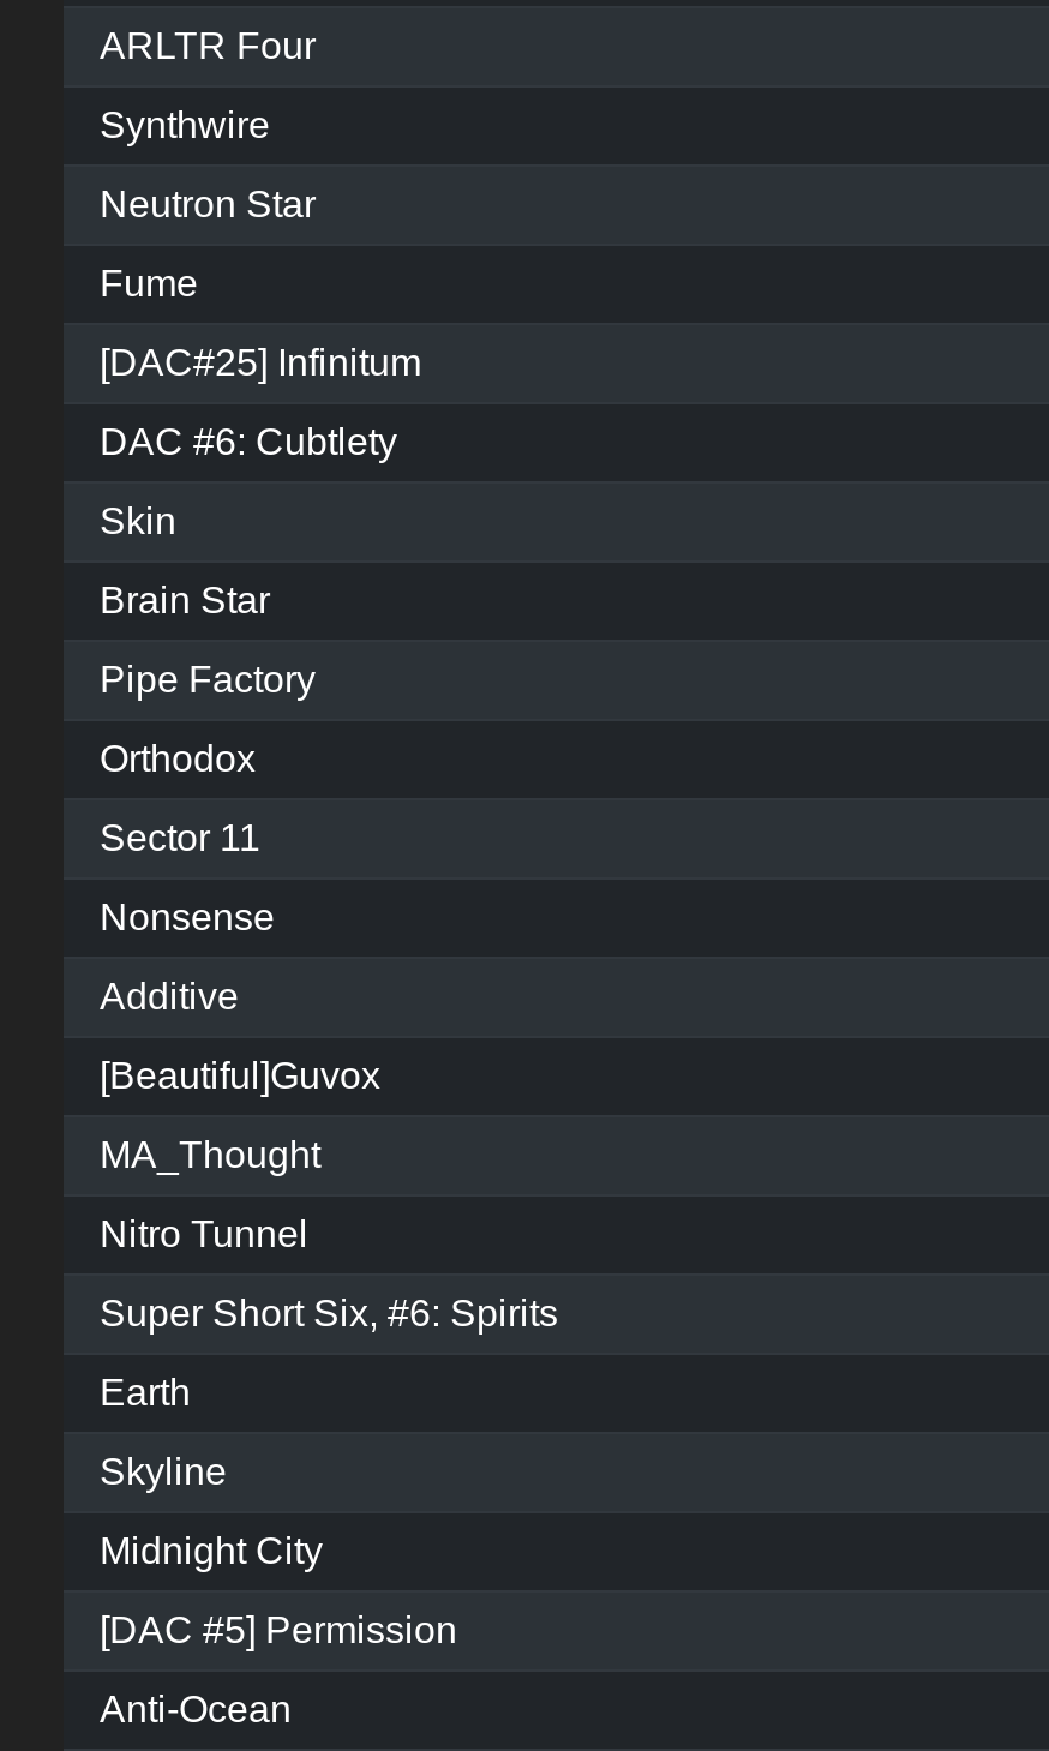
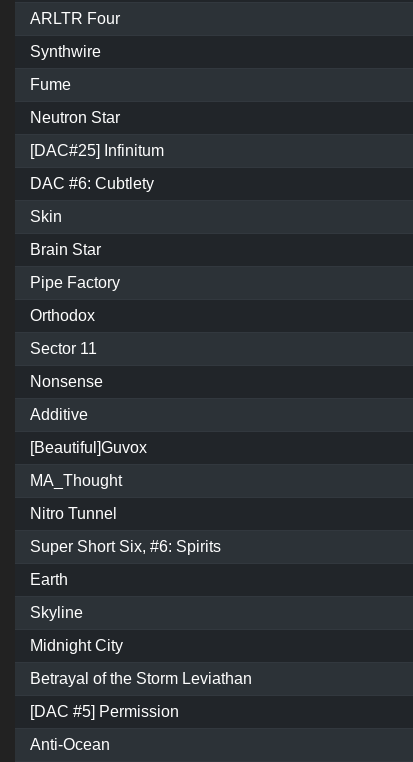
moved down: Neutron Star

moved up: Fume

+ Betrayal of the Storm Leviathan
